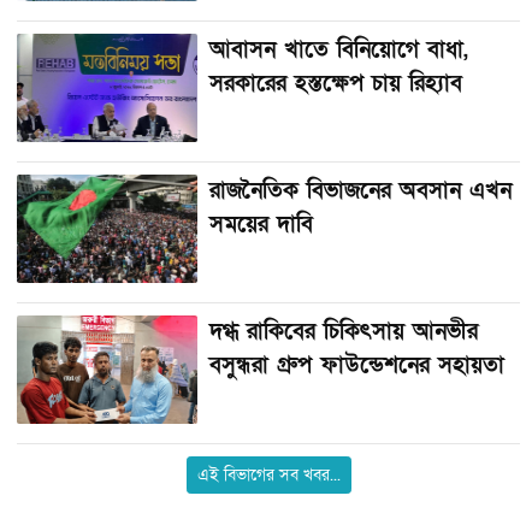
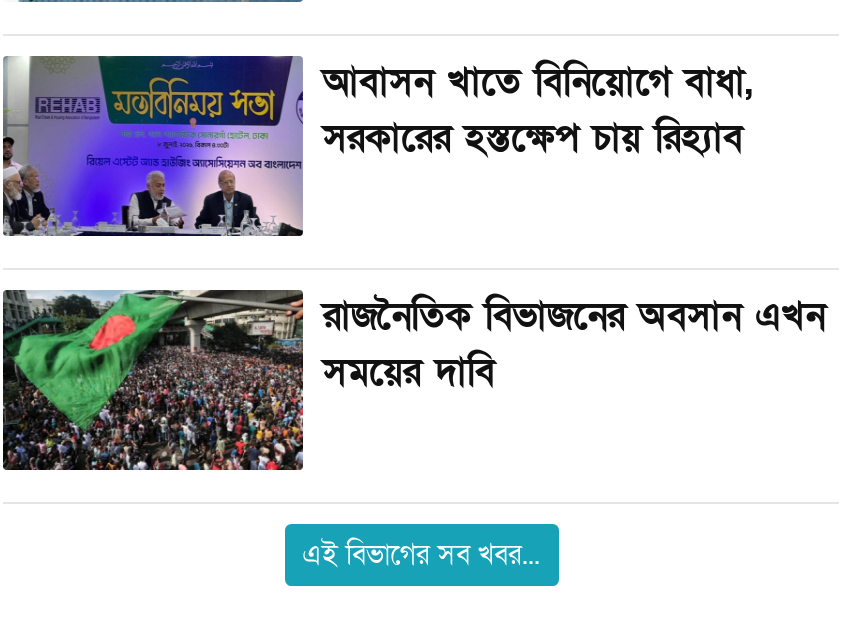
- [image]
- দগ্ধ রাকিবের চিকিৎসায় আনভীর
- বসুন্ধরা গ্রুপ ফাউন্ডেশনের সহায়তা
